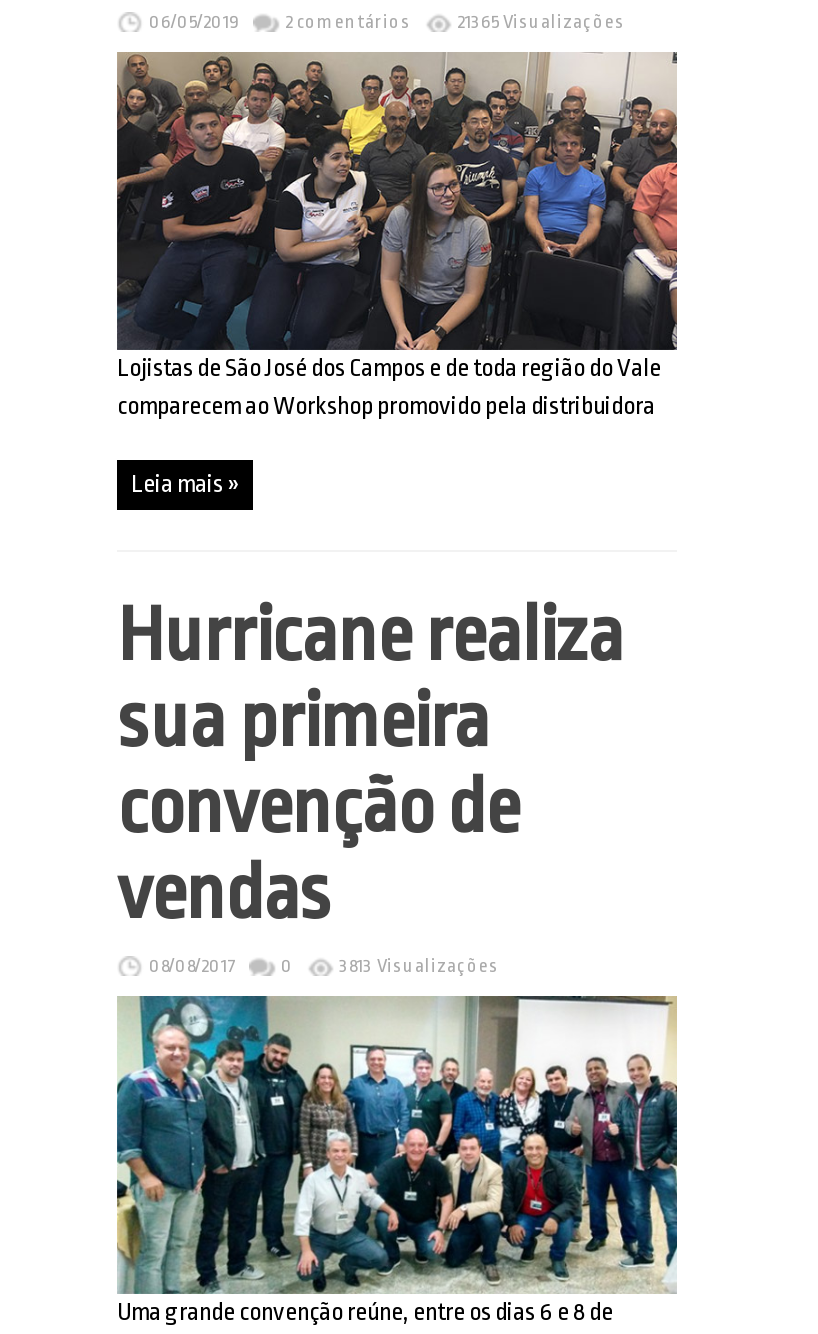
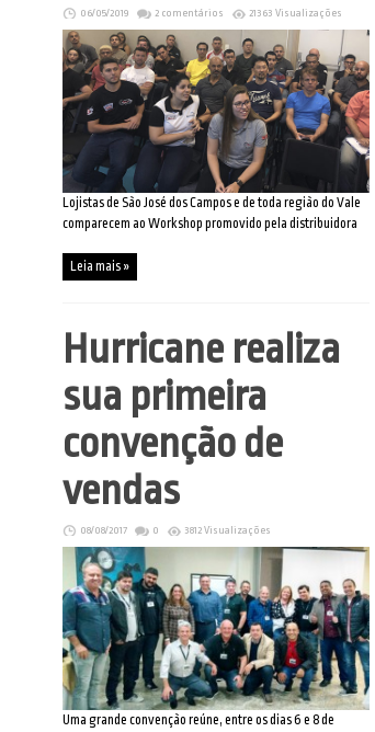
- 21365 Visualizações
+ 21363 Visualizações

- 3813 Visualizações
+ 3812 Visualizações
